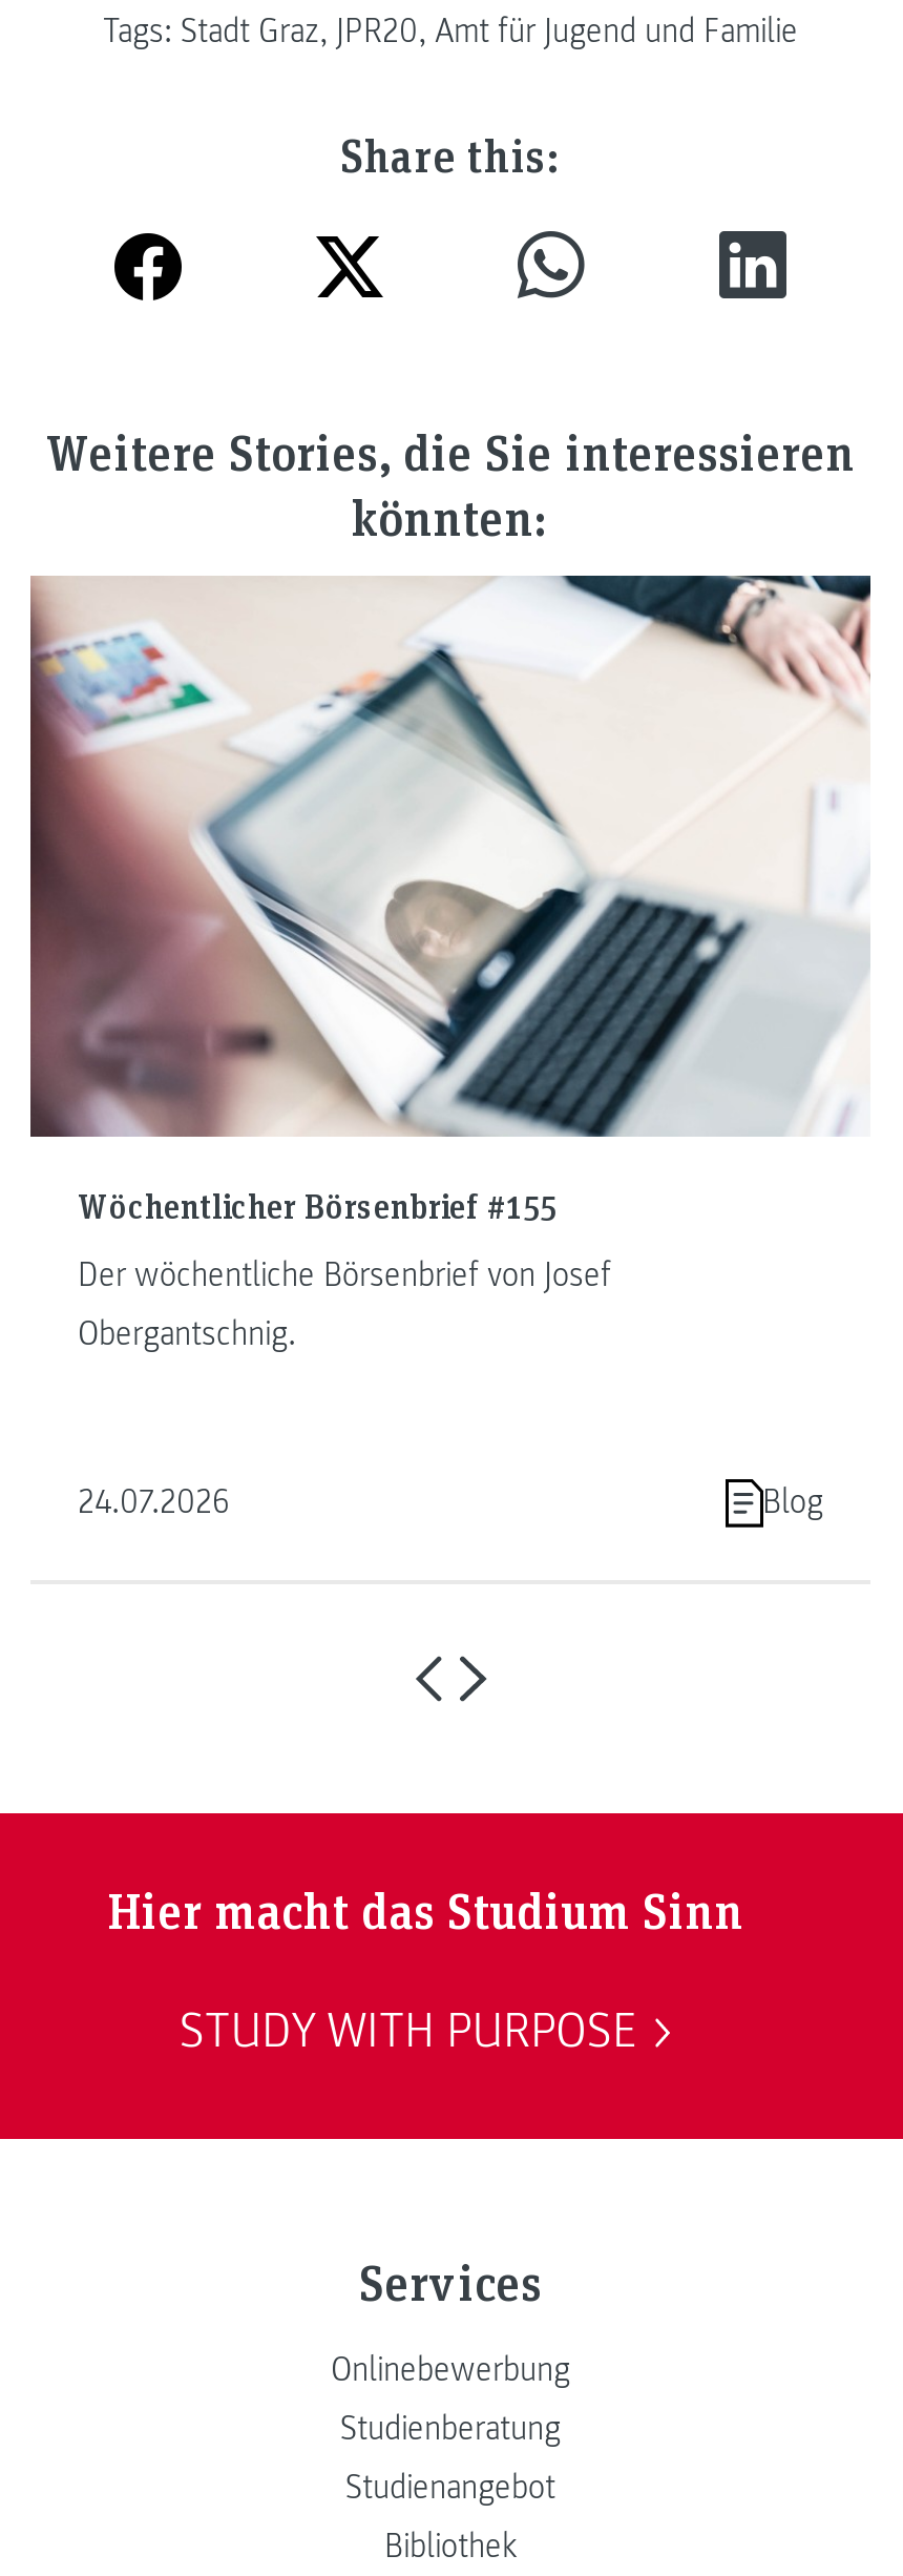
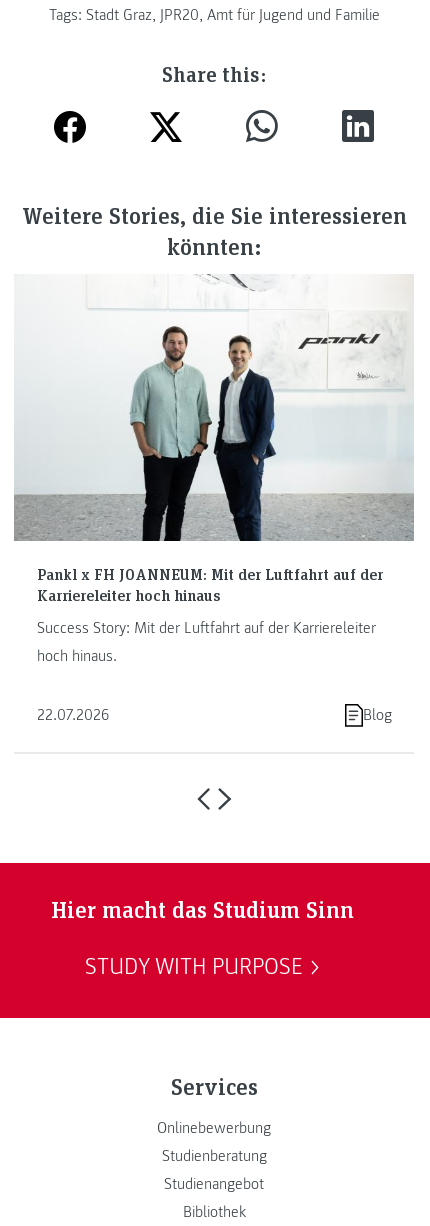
- [image]
- Wöchentlicher Börsenbrief #155
+ [image]
+ Pankl x FH JOANNEUM: Mit der Luftfahrt auf der
+ Karriereleiter hoch hinaus

- Der wöchentliche Börsenbrief von Josef
- Obergantschnig.
+ Success Story: Mit der Luftfahrt auf der Karriereleiter
+ hoch hinaus.

- 24.07.2026
+ 22.07.2026
